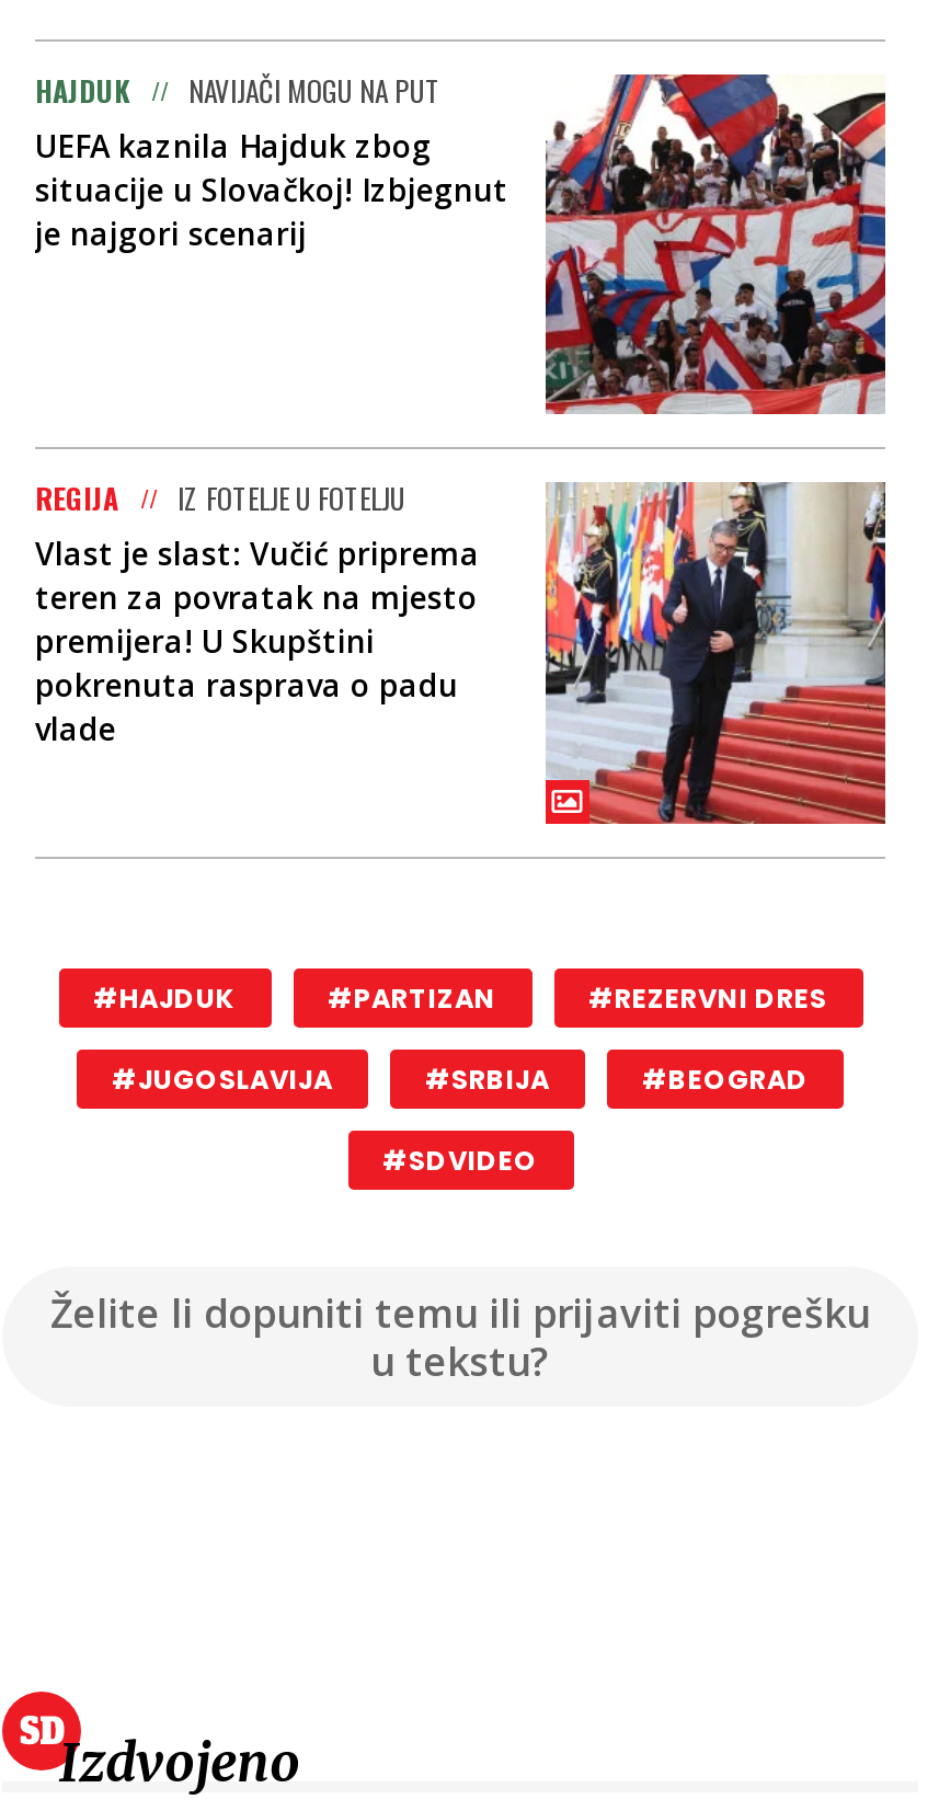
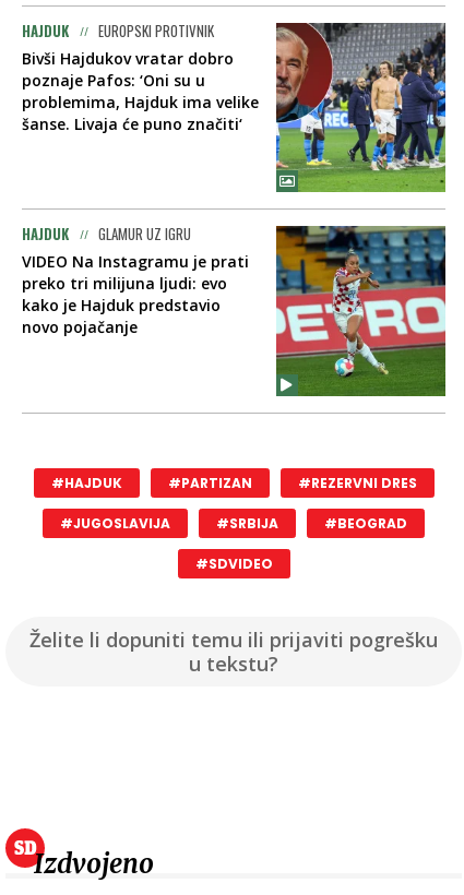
- [image]
- NAVIJAČI MOGU NA PUT
- UEFA kaznila Hajduk zbog
- situacije u Slovačkoj! Izbjegnut
- je najgori scenarij
+ [image]
+ EUROPSKI PROTIVNIK
+ Bivši Hajdukov vratar dobro
+ poznaje Pafos: ‘Oni su u
+ problemima, Hajduk ima velike
+ šanse. Livaja će puno značiti‘

- [image]
- REGIJA
- IZ FOTELJE U FOTELJU
- Vlast je slast: Vučić priprema
- teren za povratak na mjesto
- premijera! U Skupštini
- pokrenuta rasprava o padu
- vlade
+ [image]
+ HAJDUK
+ GLAMUR UZ IGRU
+ VIDEO Na Instagramu je prati
+ preko tri milijuna ljudi: evo
+ kako je Hajduk predstavio
+ novo pojačanje
